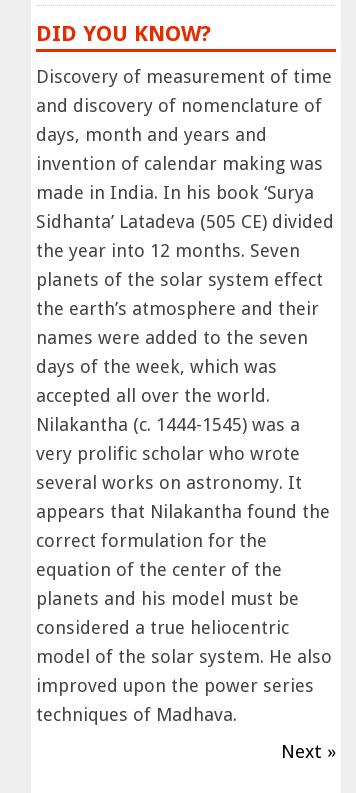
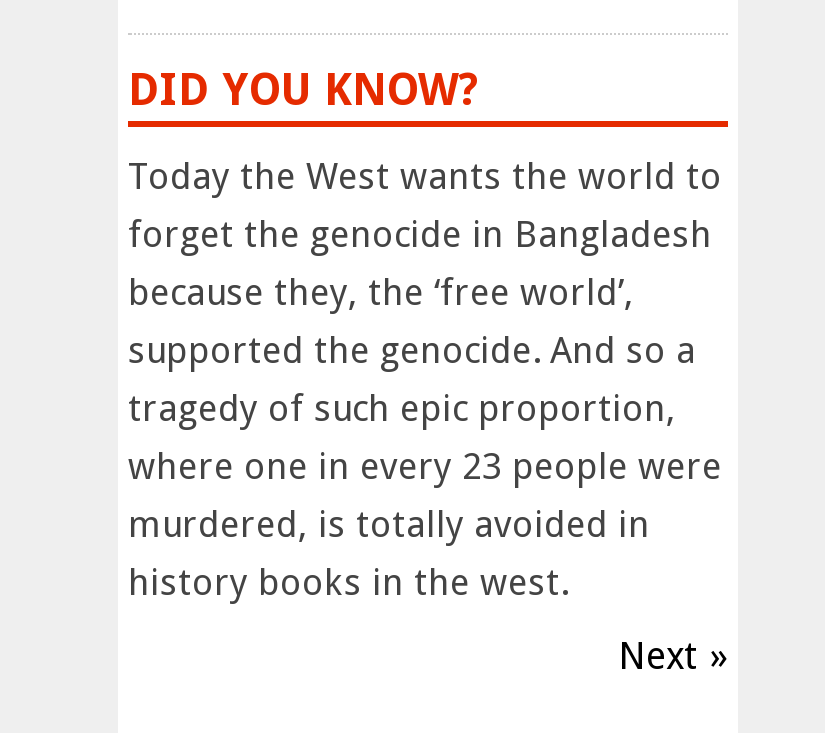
- Discovery of measurement of time
- and discovery of nomenclature of
- days, month and years and
- invention of calendar making was
- made in India. In his book ‘Surya
- Sidhanta’ Latadeva (505 CE) divided
- the year into 12 months. Seven
- planets of the solar system effect
- the earth’s atmosphere and their
- names were added to the seven
- days of the week, which was
- accepted all over the world.
- Nilakantha (c. 1444-1545) was a
- very prolific scholar who wrote
- several works on astronomy. It
- appears that Nilakantha found the
- correct formulation for the
- equation of the center of the
- planets and his model must be
- considered a true heliocentric
- model of the solar system. He also
- improved upon the power series
- techniques of Madhava.
+ Today the West wants the world to
+ forget the genocide in Bangladesh
+ because they, the ‘free world’,
+ supported the genocide. And so a
+ tragedy of such epic proportion,
+ where one in every 23 people were
+ murdered, is totally avoided in
+ history books in the west.
